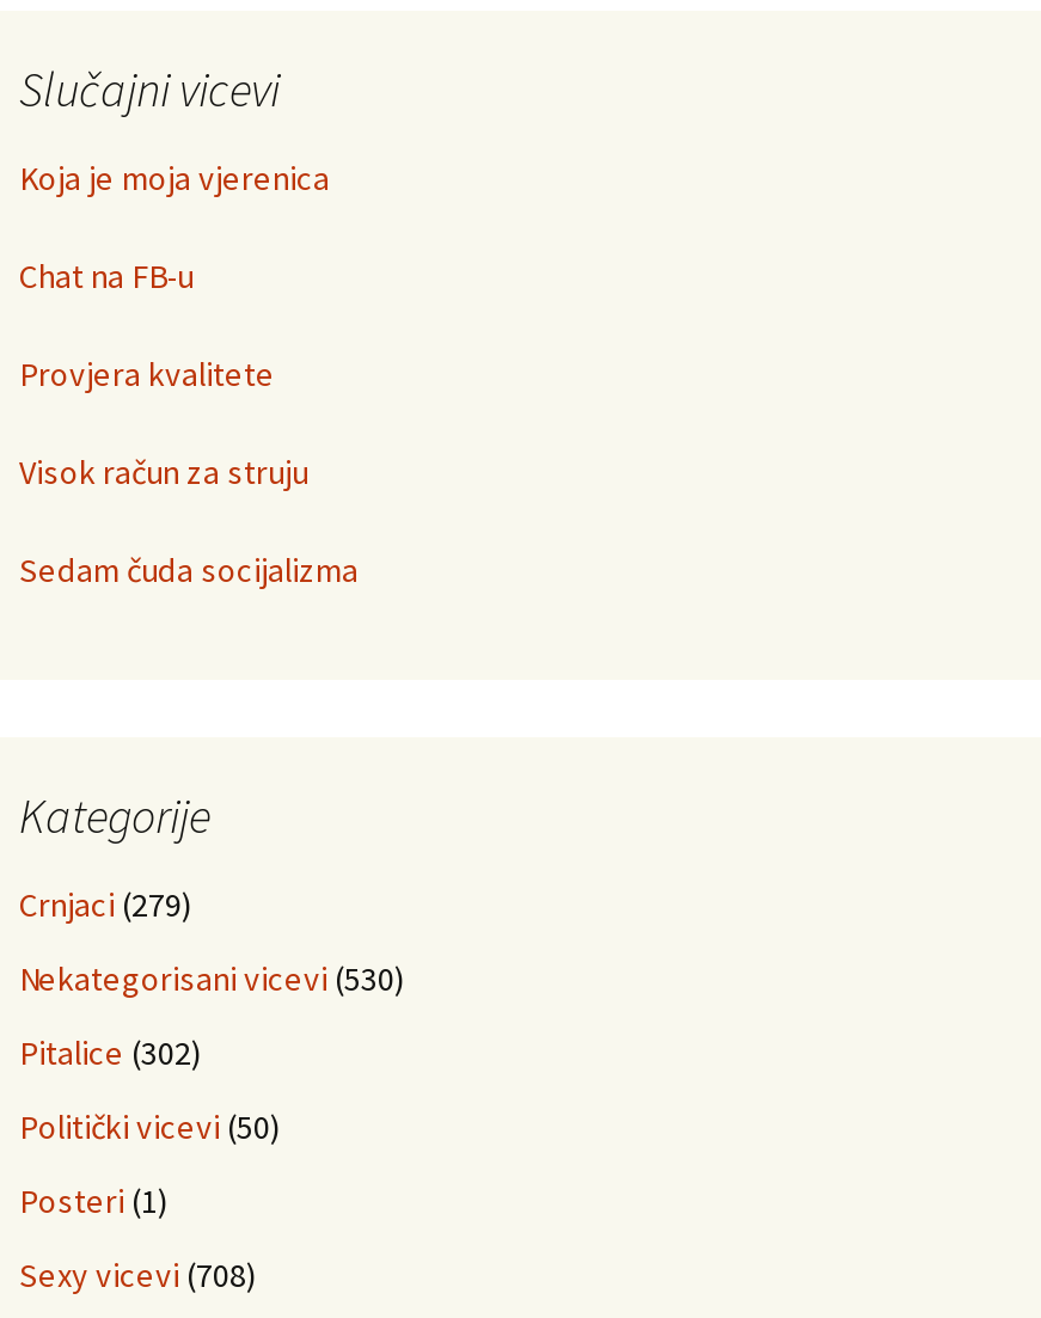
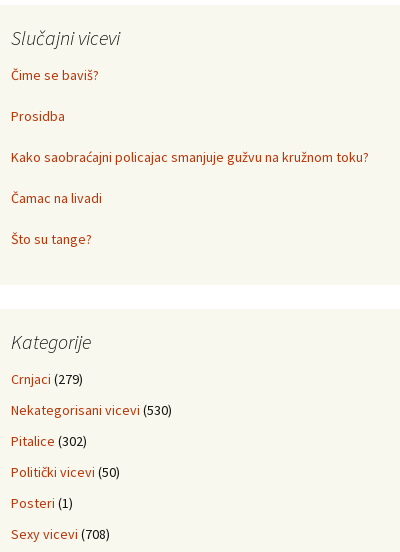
- Koja je moja vjerenica
+ Čime se baviš?

- Chat na FB-u
+ Prosidba

- Provjera kvalitete
+ Kako saobraćajni policajac smanjuje gužvu na kružnom toku?

- Visok račun za struju
+ Čamac na livadi

- Sedam čuda socijalizma
+ Što su tange?
